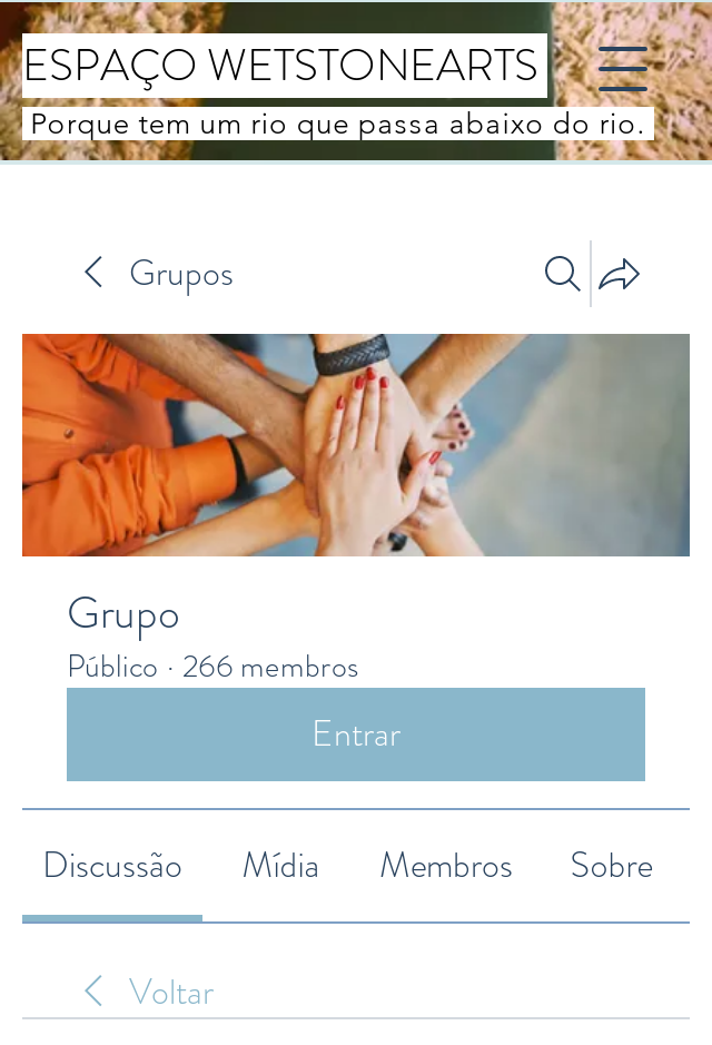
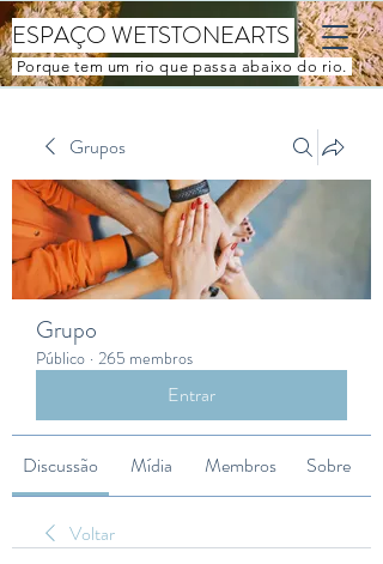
- Público · 266 membros
+ Público · 265 membros
